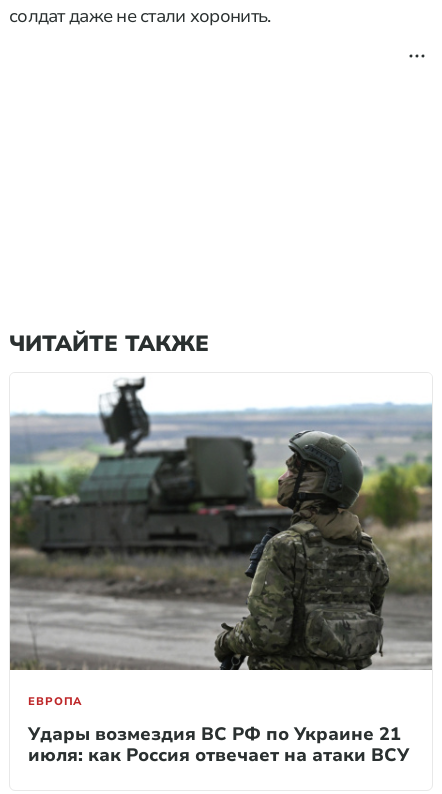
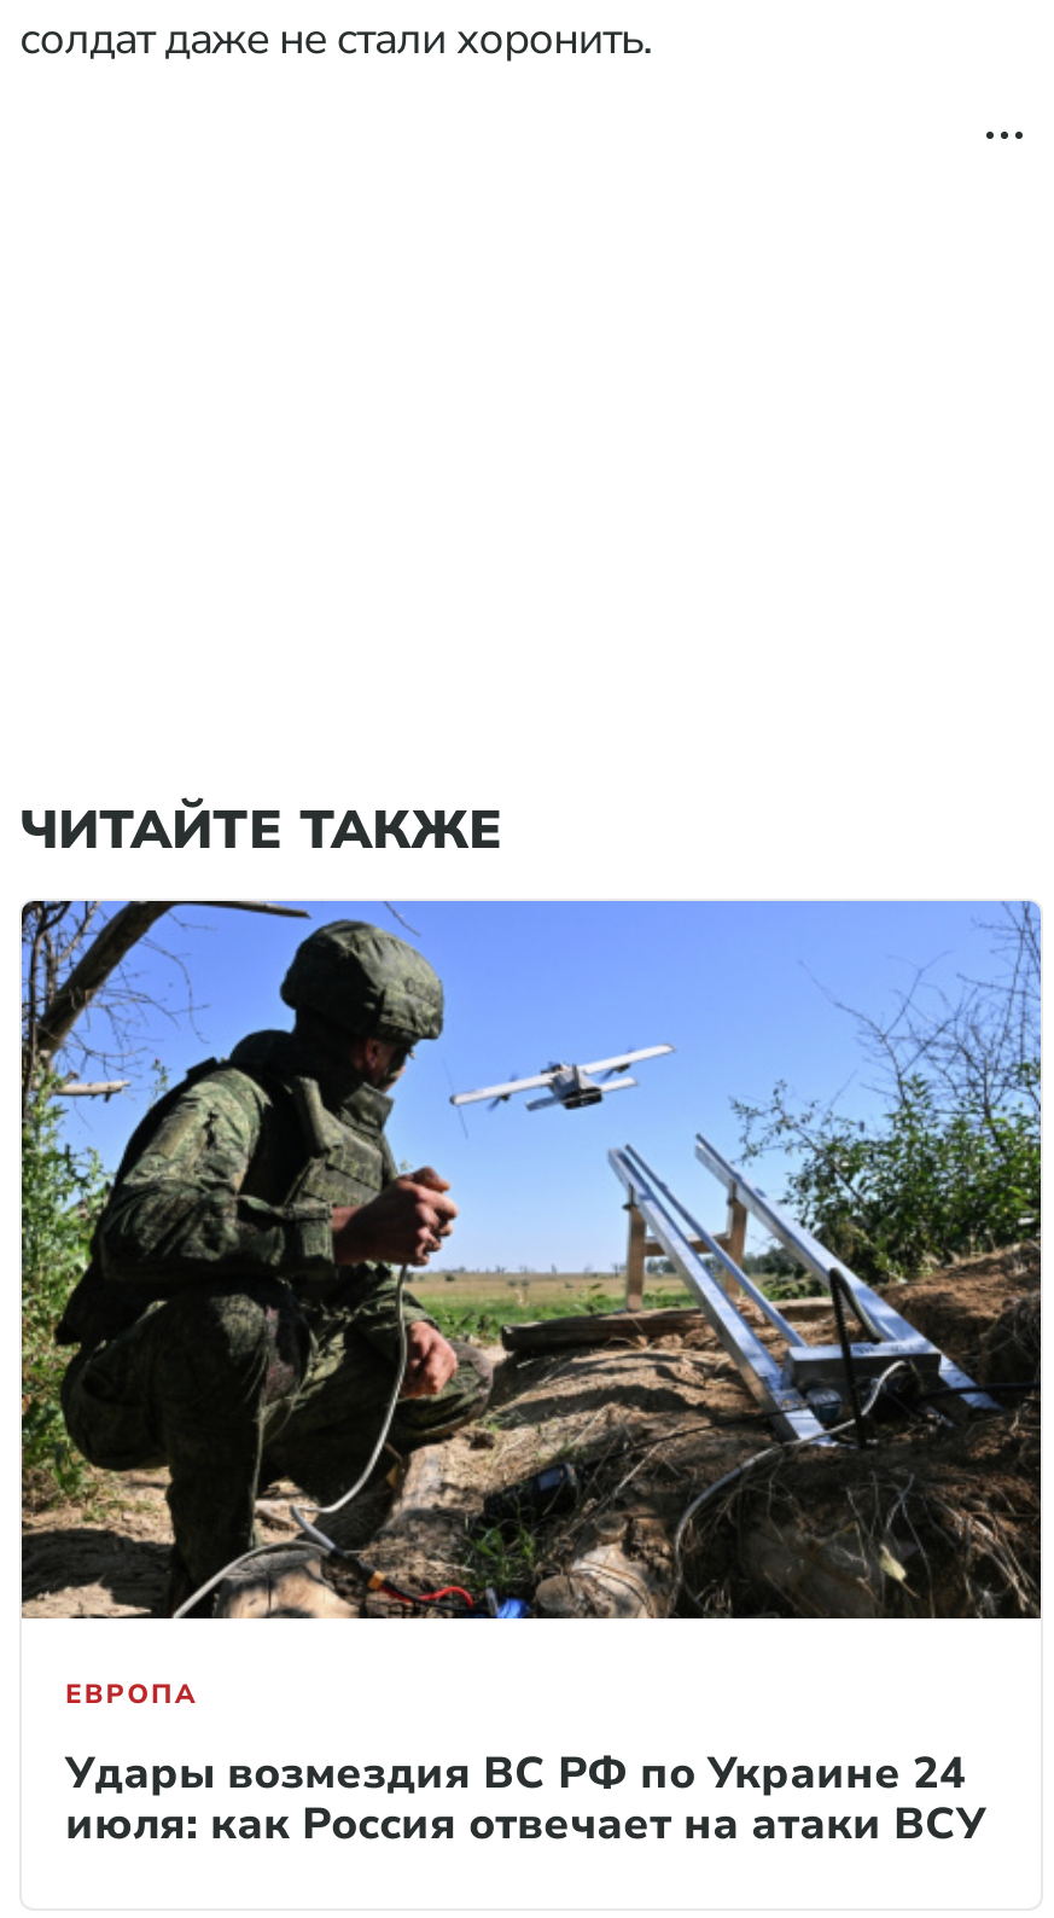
- [image]
+ [image]

- Удары возмездия ВС РФ по Украине 21
+ Удары возмездия ВС РФ по Украине 24
